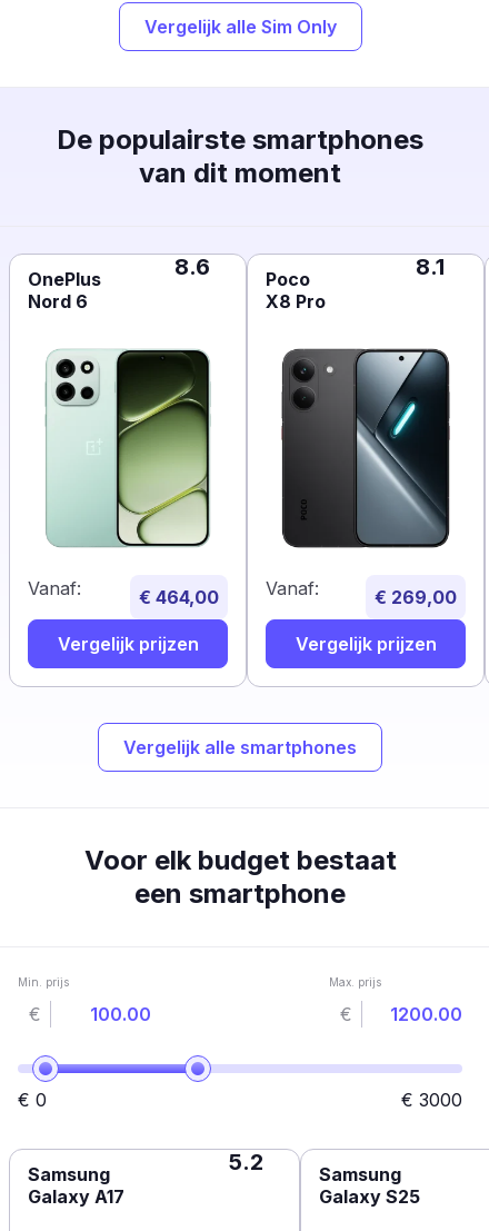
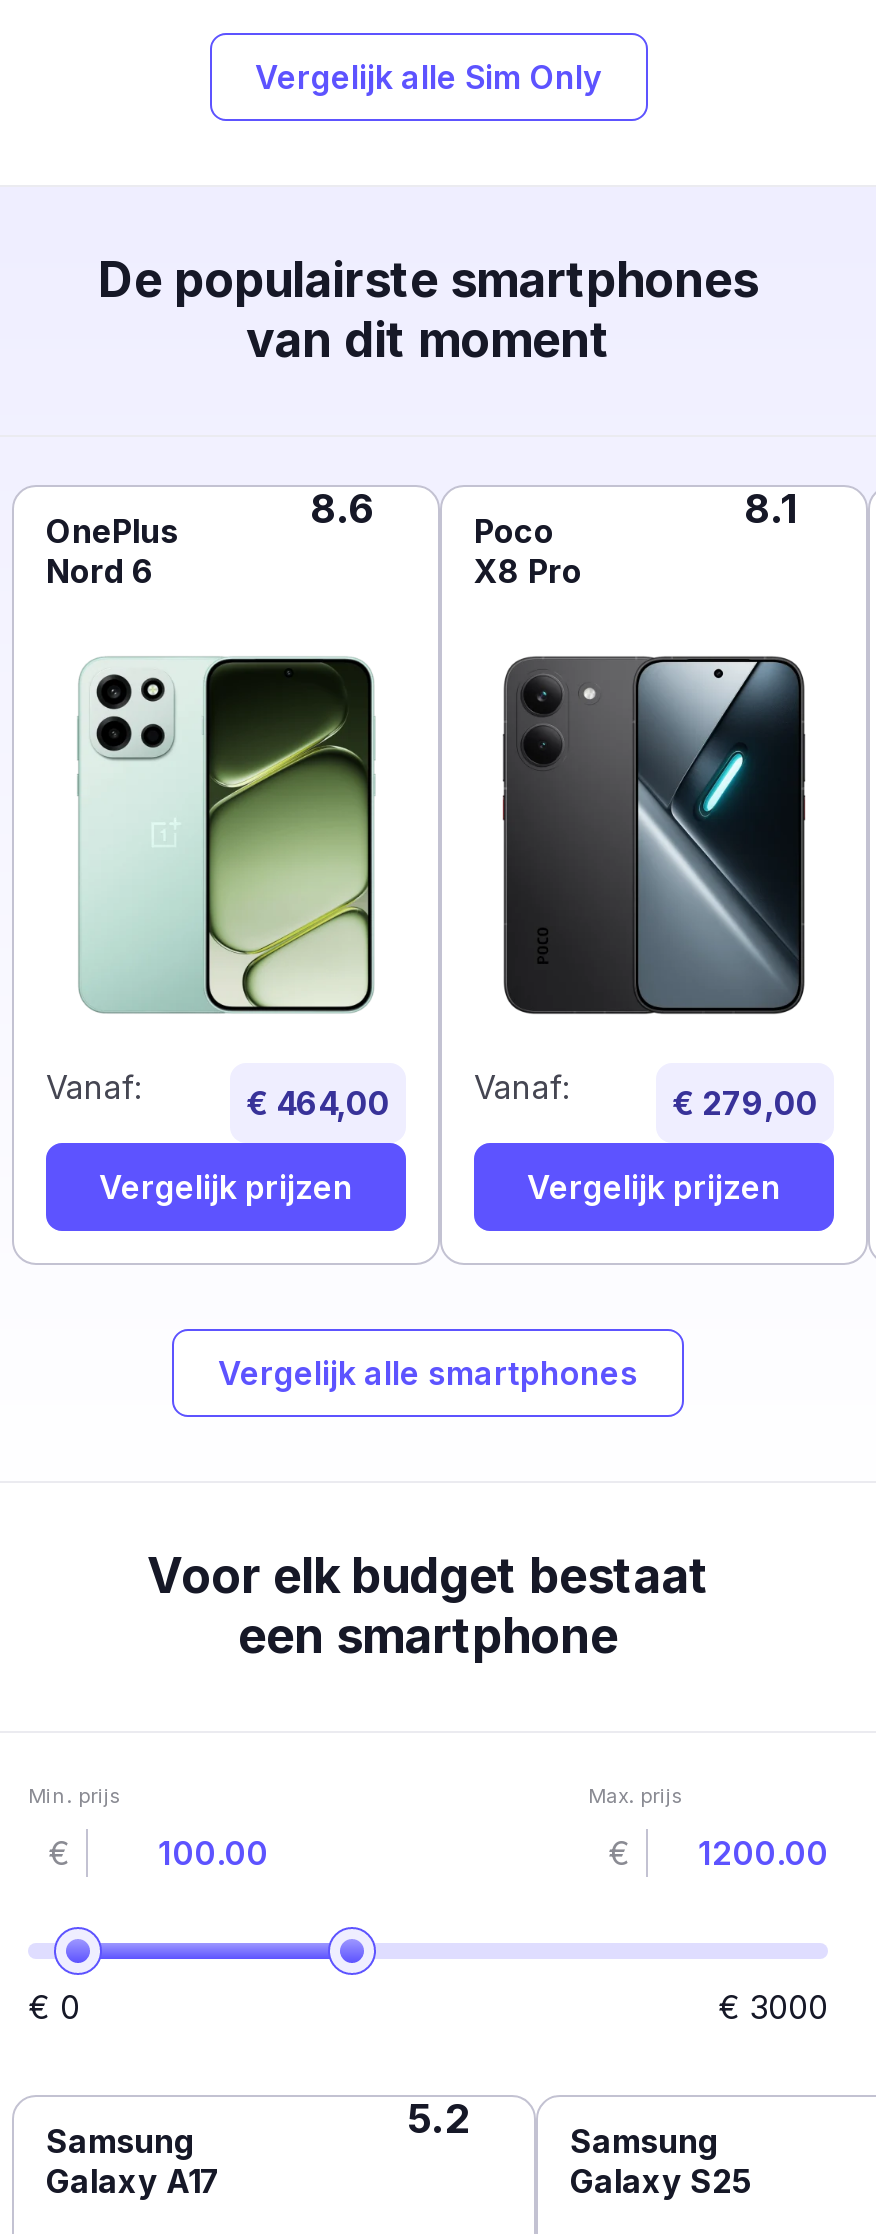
- € 269,00
+ € 279,00
